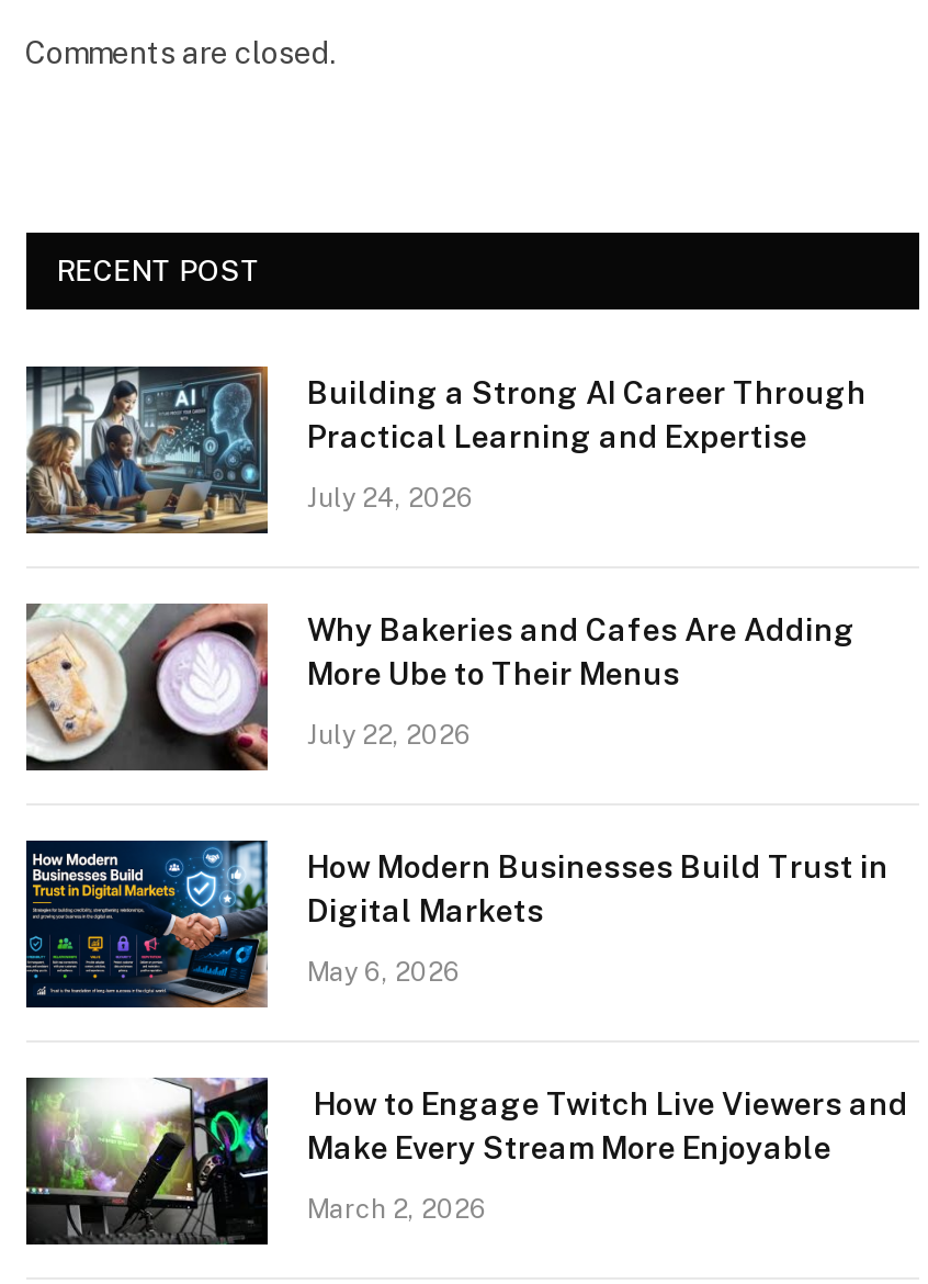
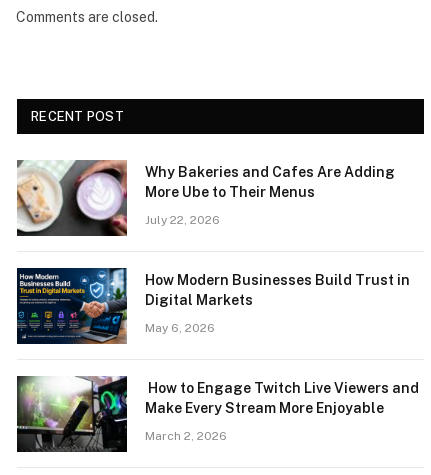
- [image]
- Building a Strong AI Career Through
- Practical Learning and Expertise
- July 24, 2026
